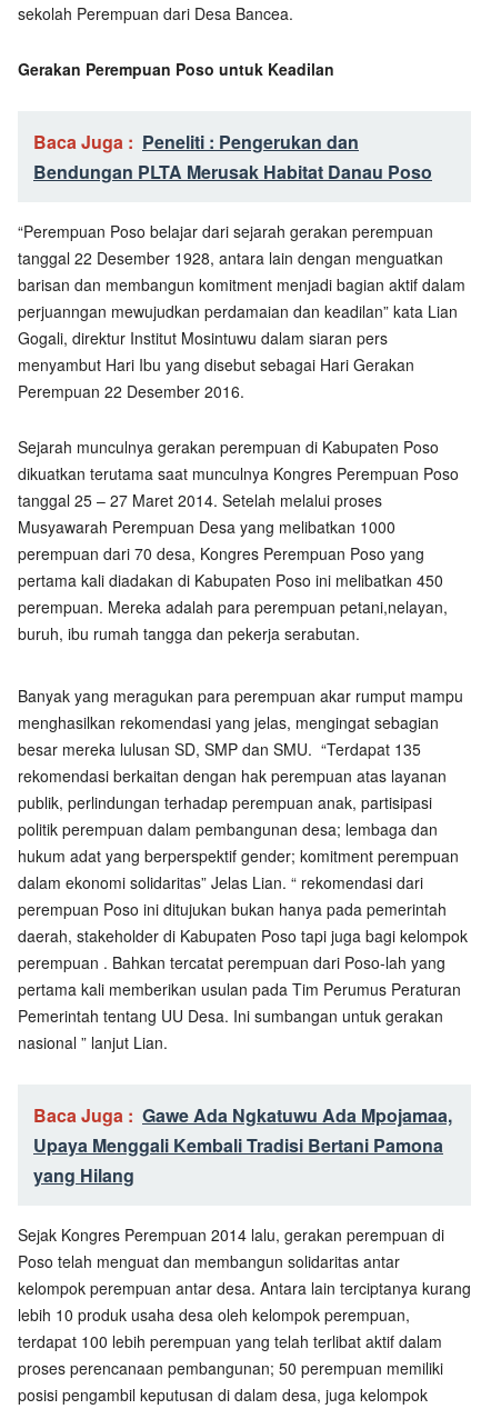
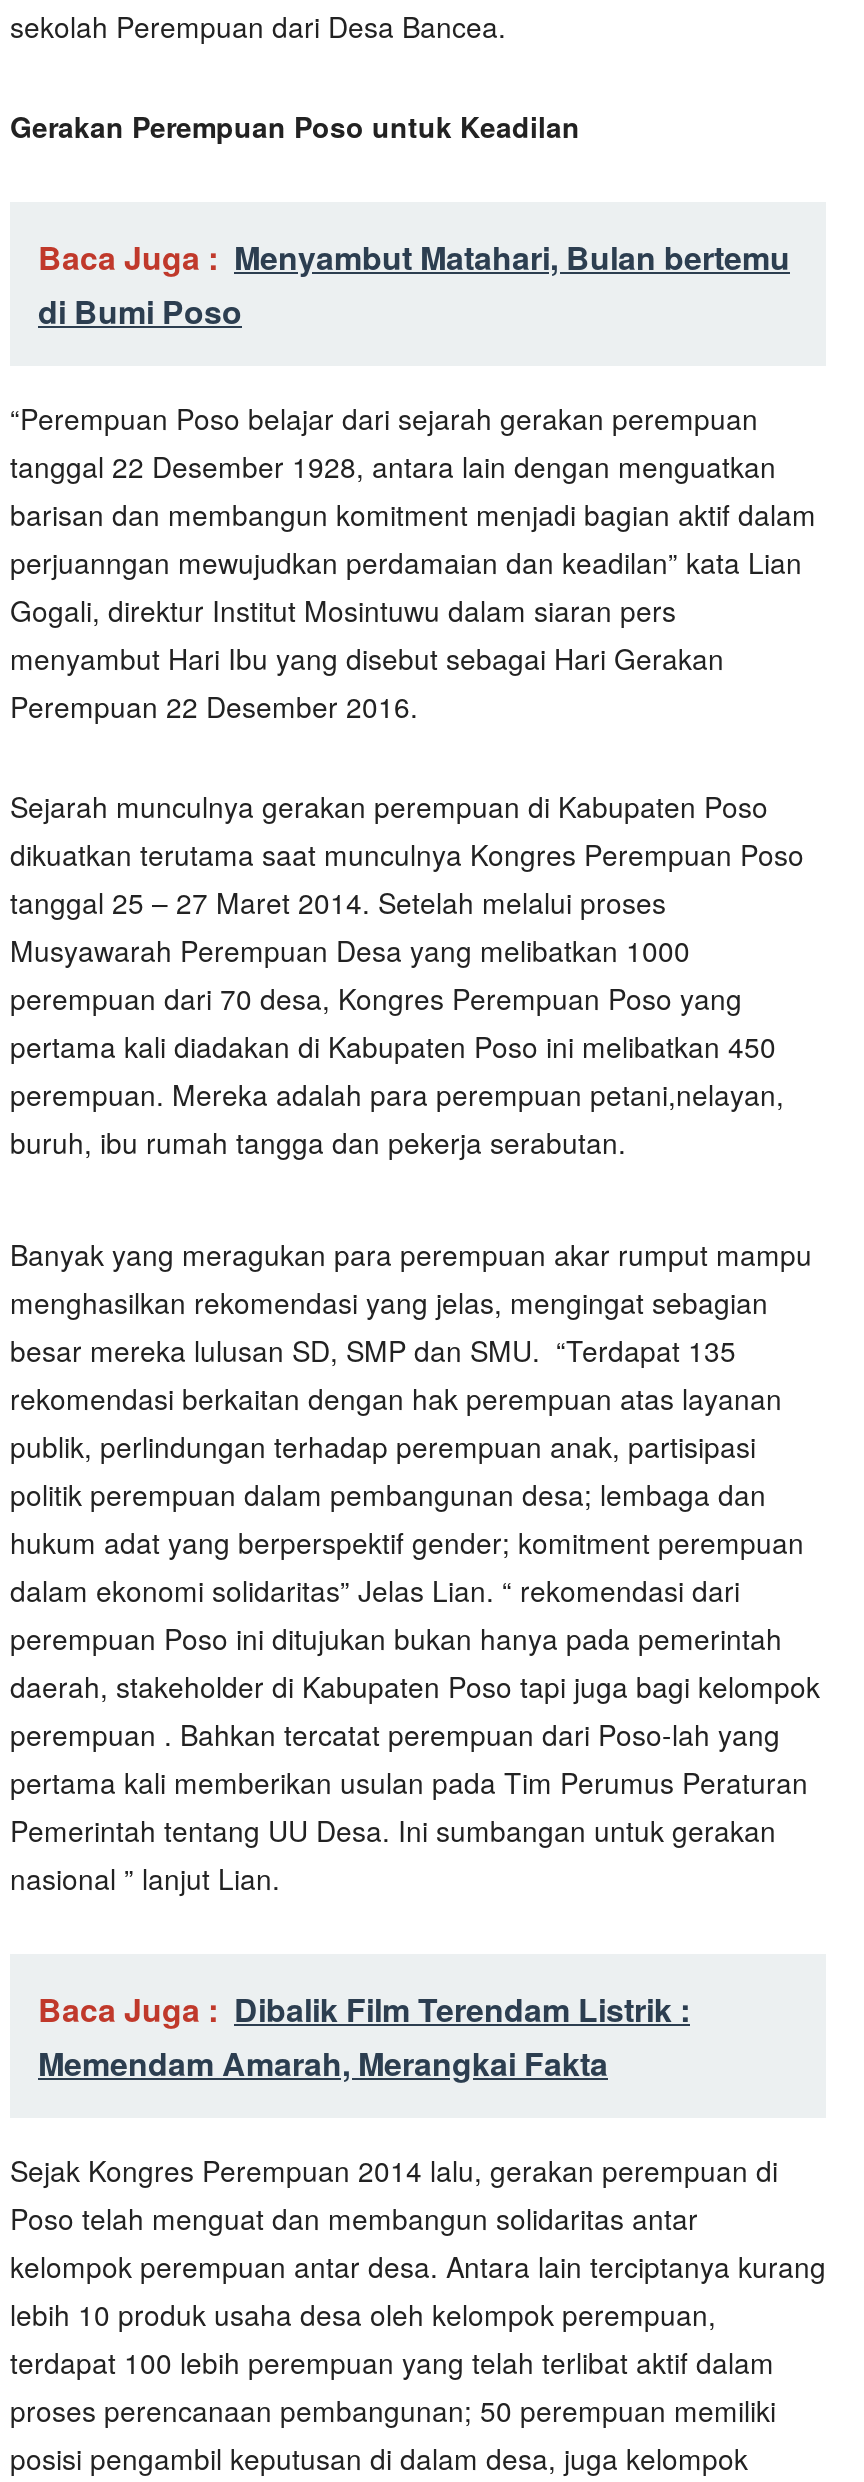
- Baca Juga : Peneliti : Pengerukan dan
- Bendungan PLTA Merusak Habitat Danau Poso
+ Baca Juga : Menyambut Matahari, Bulan bertemu
+ di Bumi Poso

- Baca Juga : Gawe Ada Ngkatuwu Ada Mpojamaa,
- Upaya Menggali Kembali Tradisi Bertani Pamona
- yang Hilang
+ Baca Juga : Dibalik Film Terendam Listrik :
+ Memendam Amarah, Merangkai Fakta
